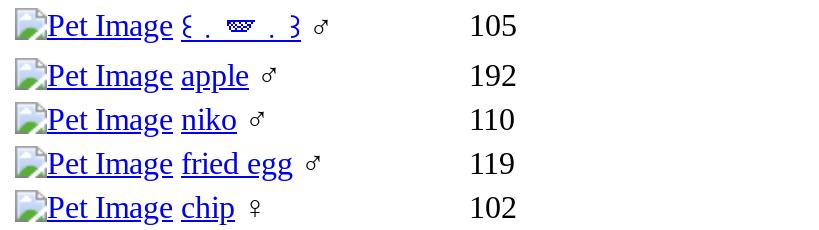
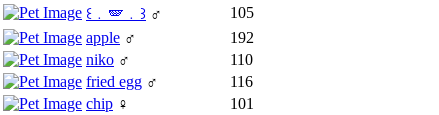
- 119
+ 116

- 102
+ 101
